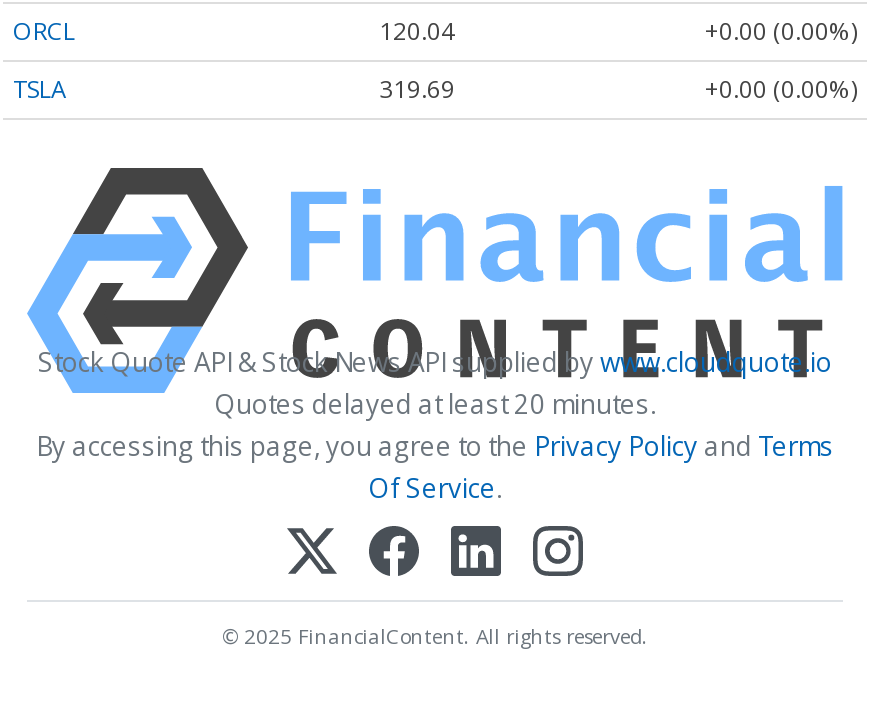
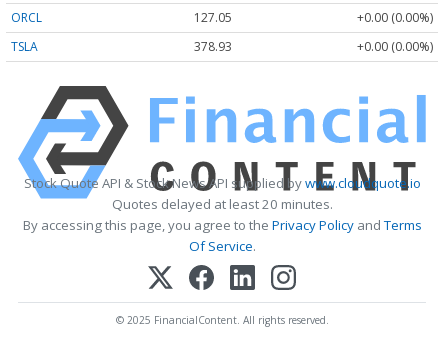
- 120.04
+ 127.05

- 319.69
+ 378.93
